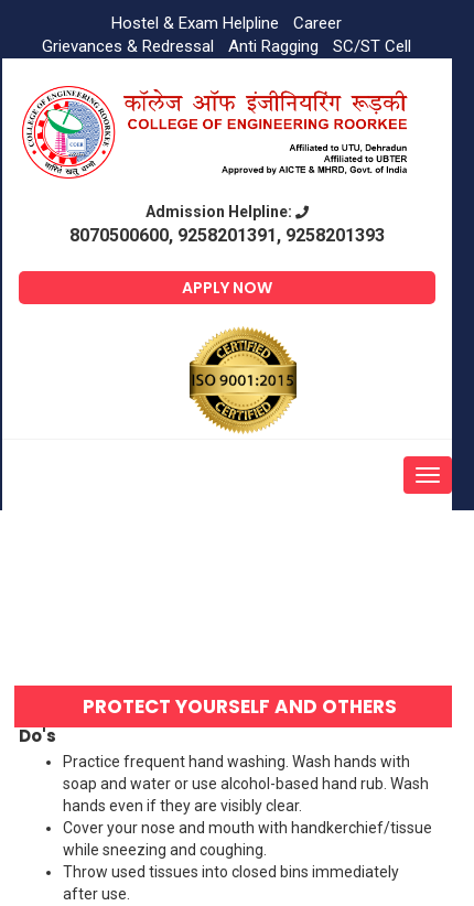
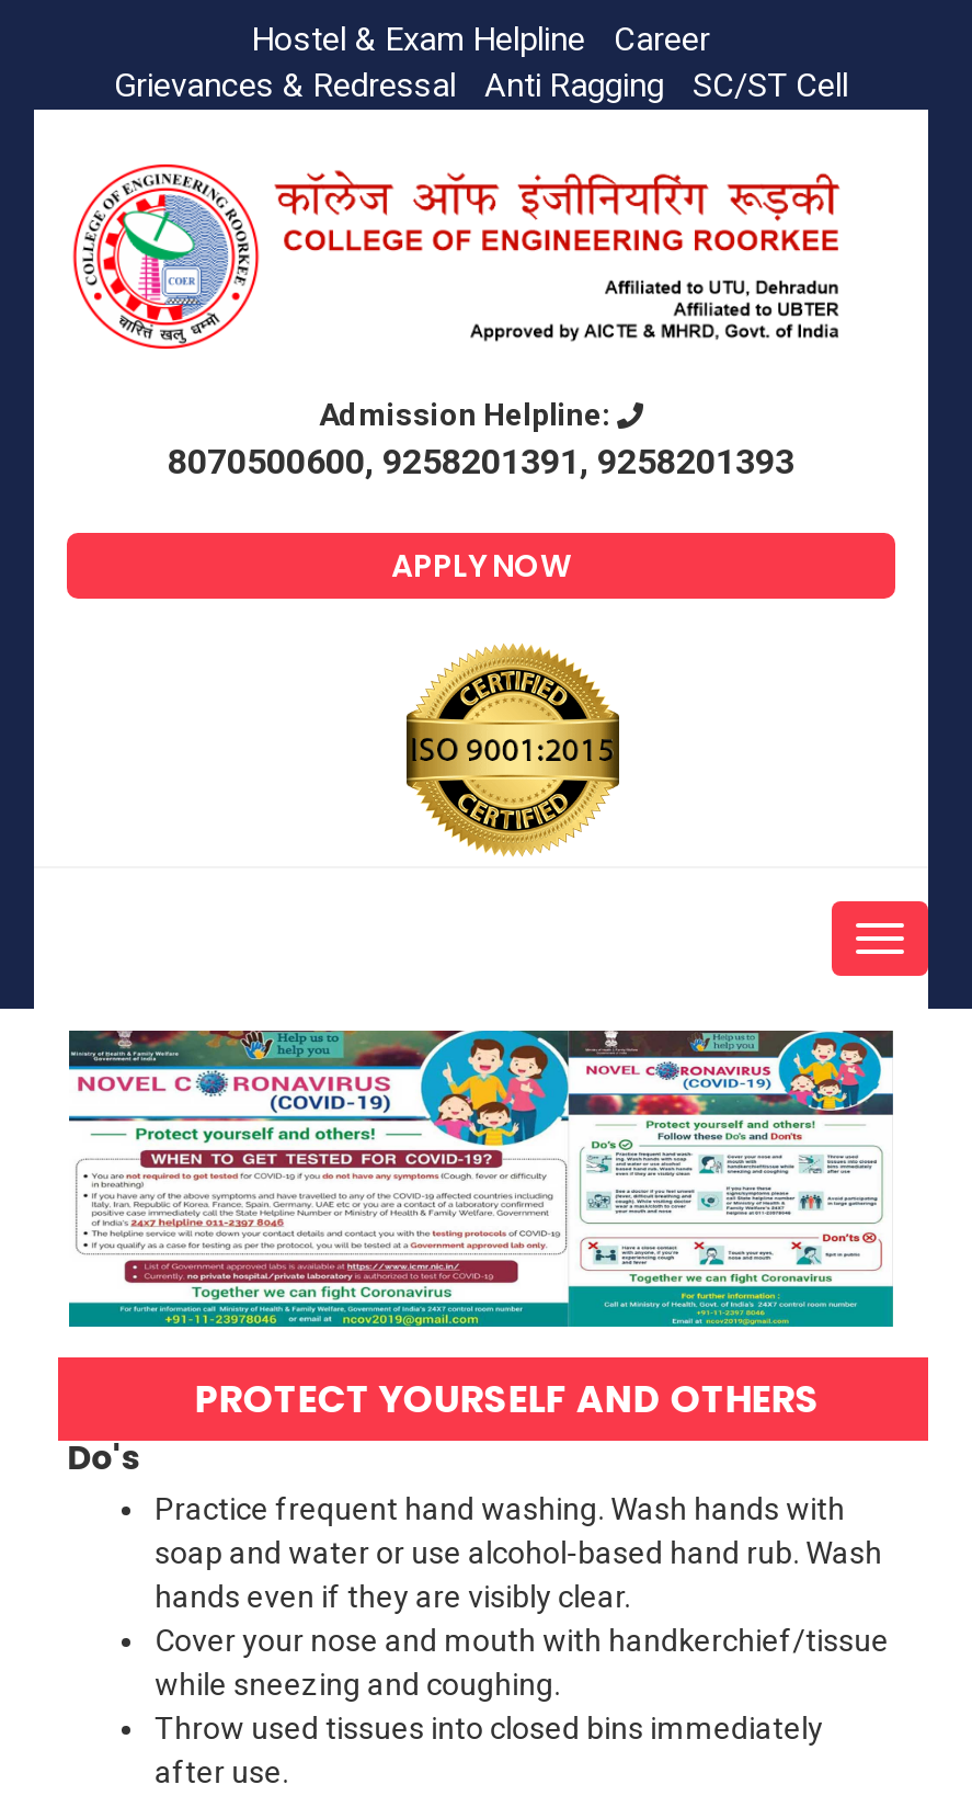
+ [image]
